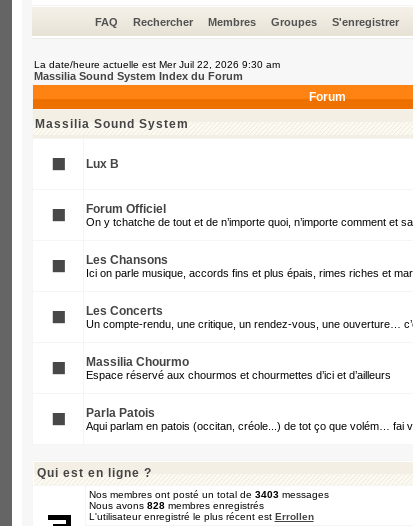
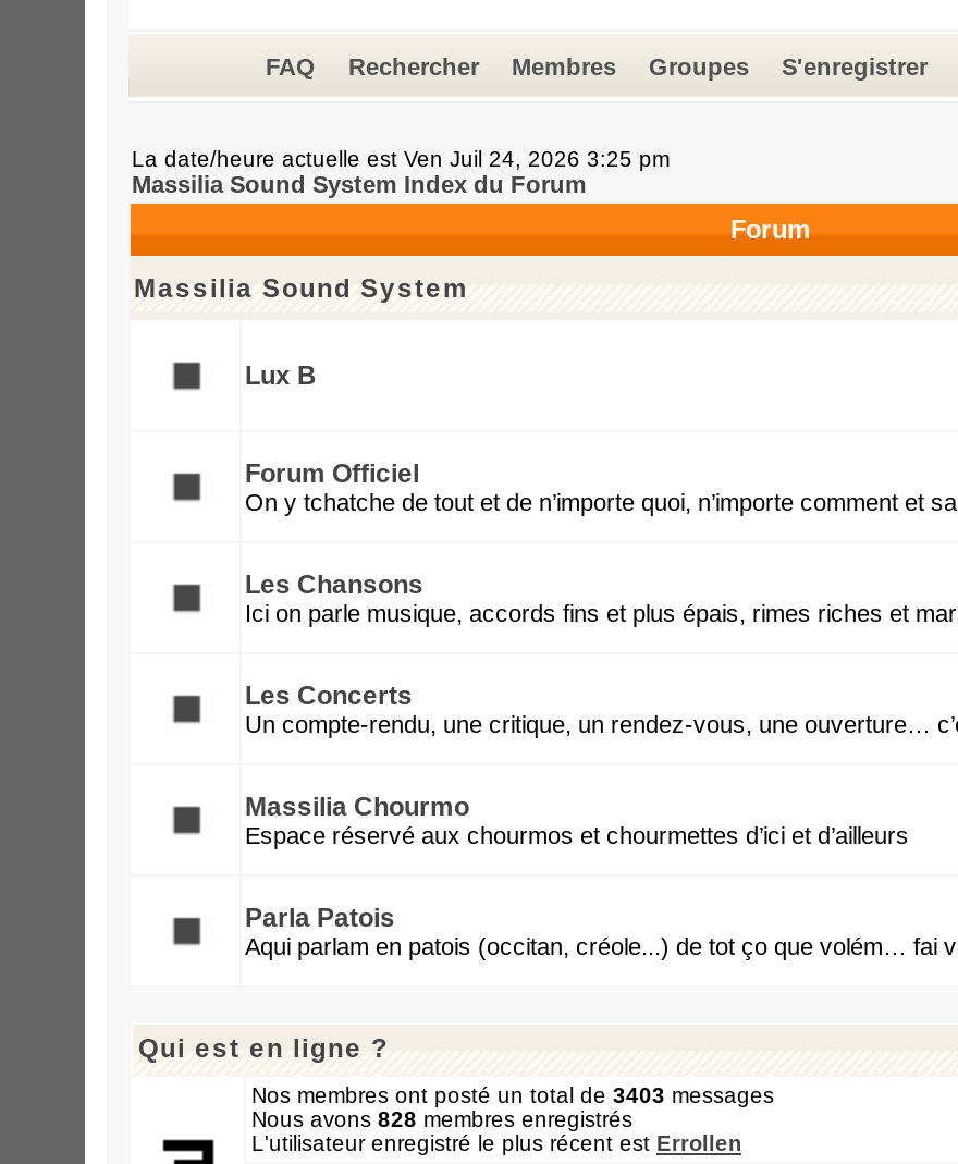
- La date/heure actuelle est Mer Juil 22, 2026 9:30 am
+ La date/heure actuelle est Ven Juil 24, 2026 3:25 pm
